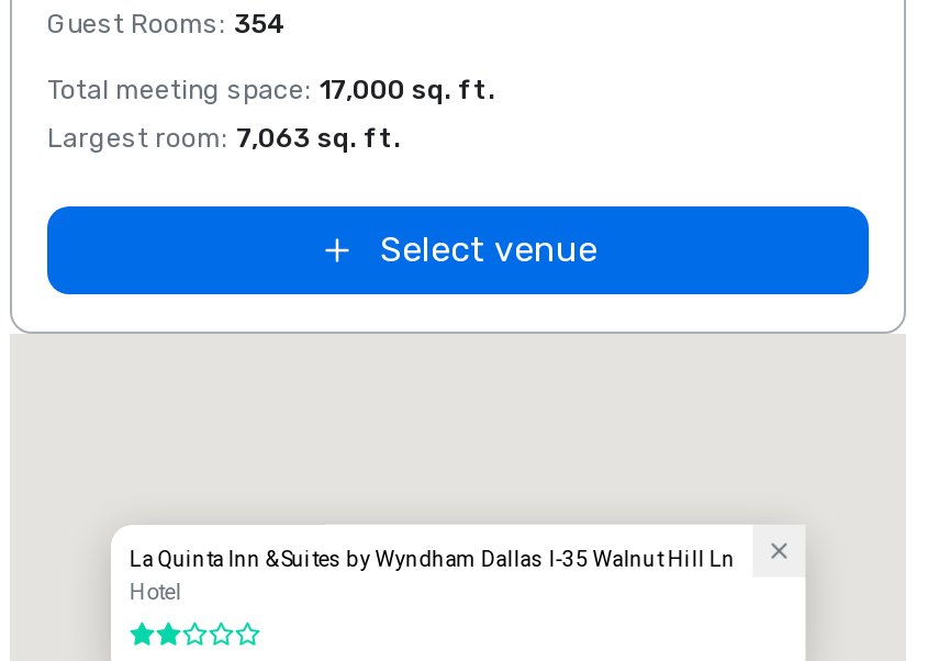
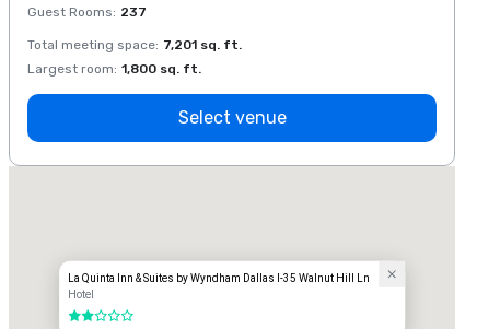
- Guest Rooms: 354
+ Guest Rooms: 237

- Total meeting space: 17,000 sq. ft.
+ Total meeting space: 7,201 sq. ft.

- Largest room: 7,063 sq. ft.
+ Largest room: 1,800 sq. ft.
